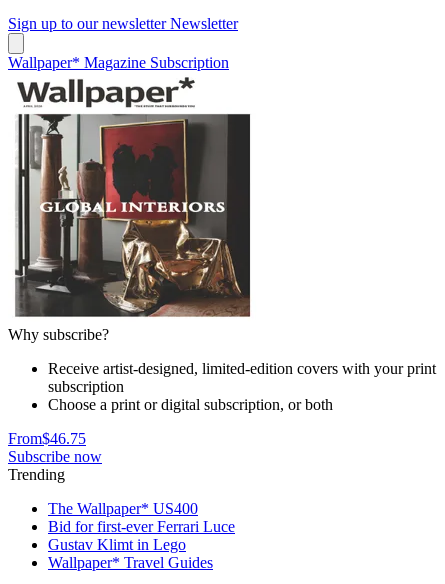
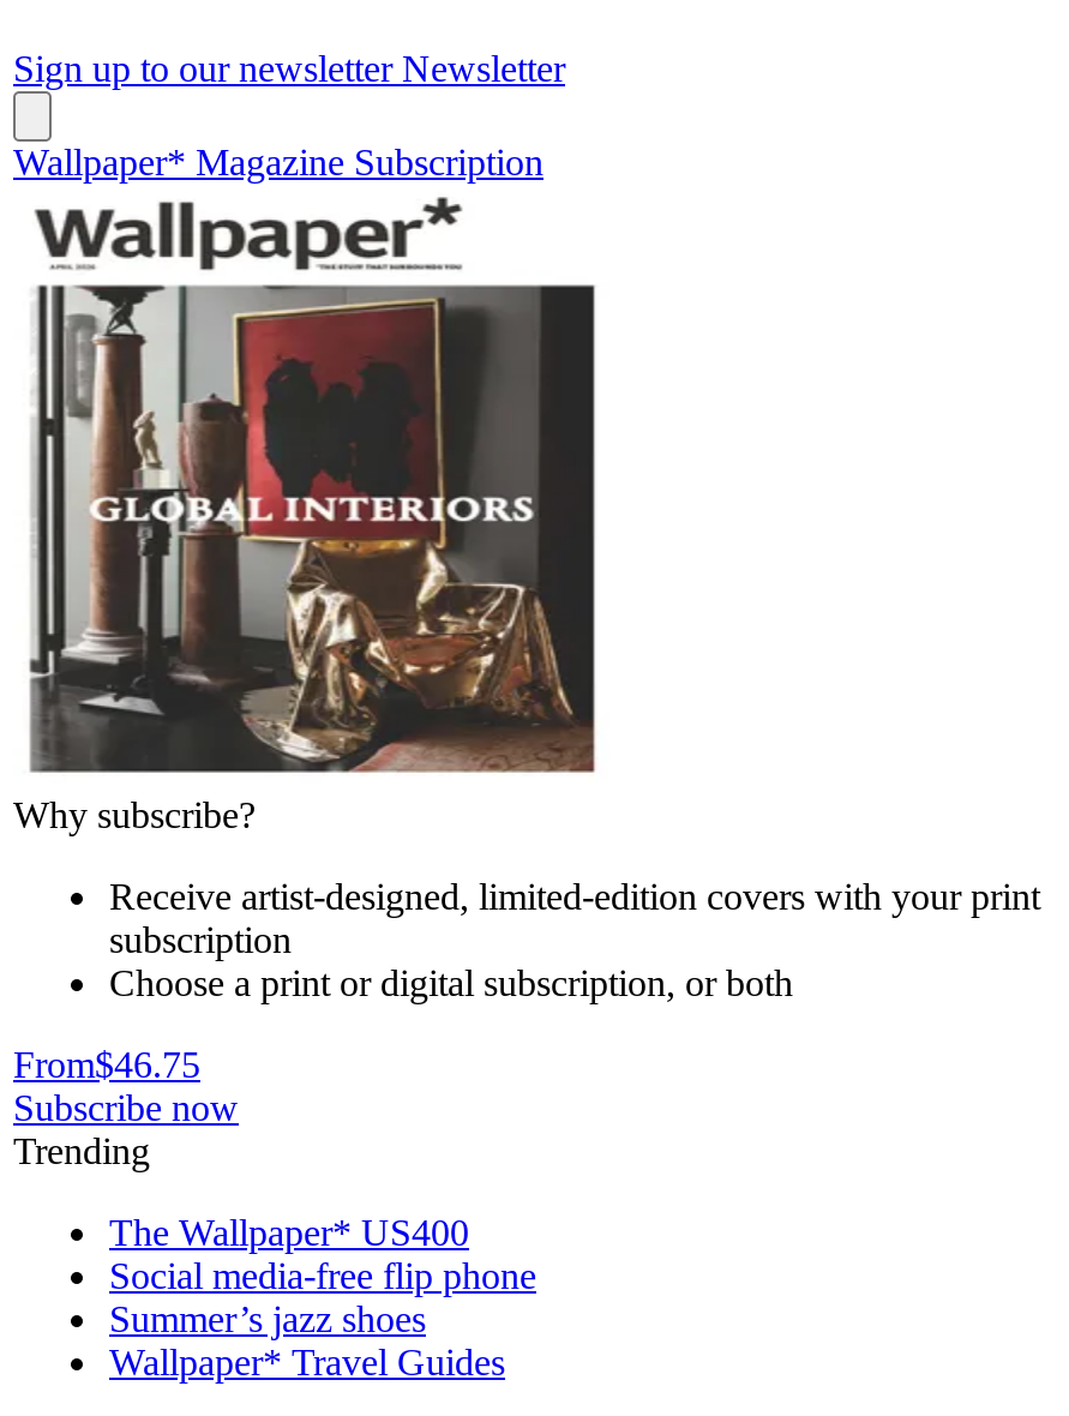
- Bid for first-ever Ferrari Luce
- Gustav Klimt in Lego
+ Social media-free flip phone
+ Summer’s jazz shoes
